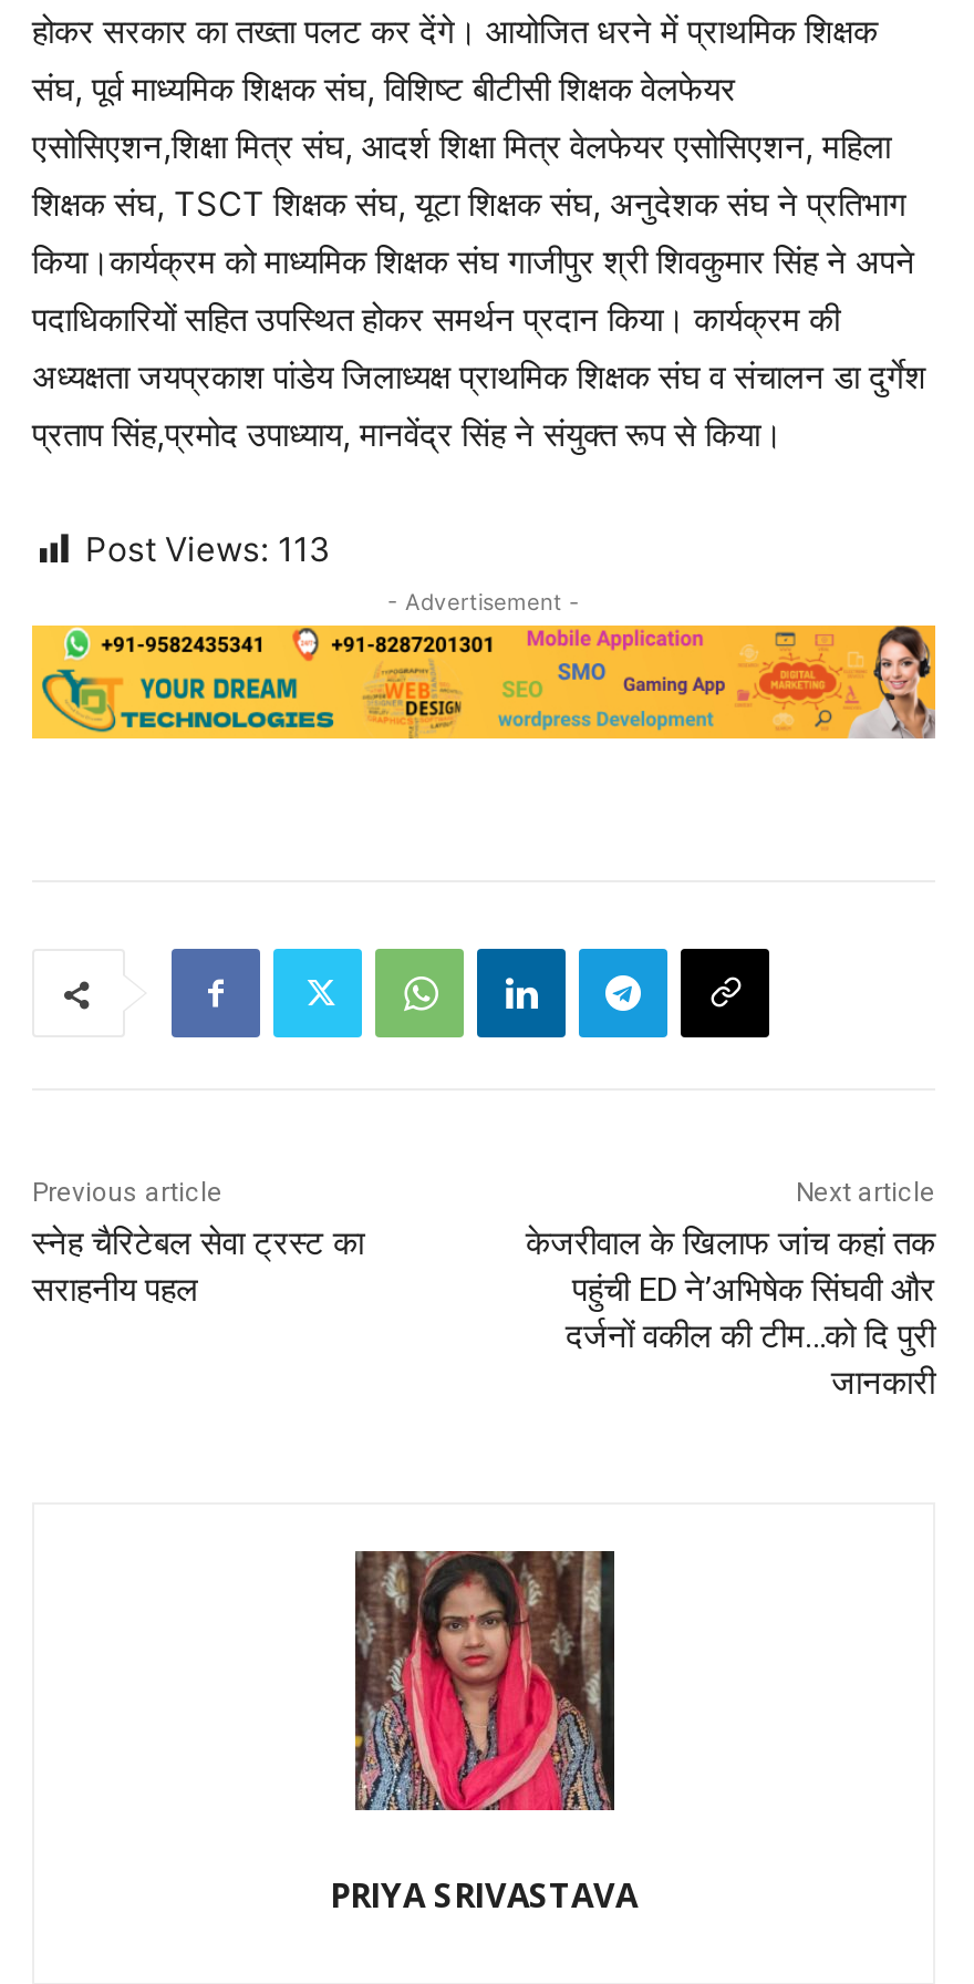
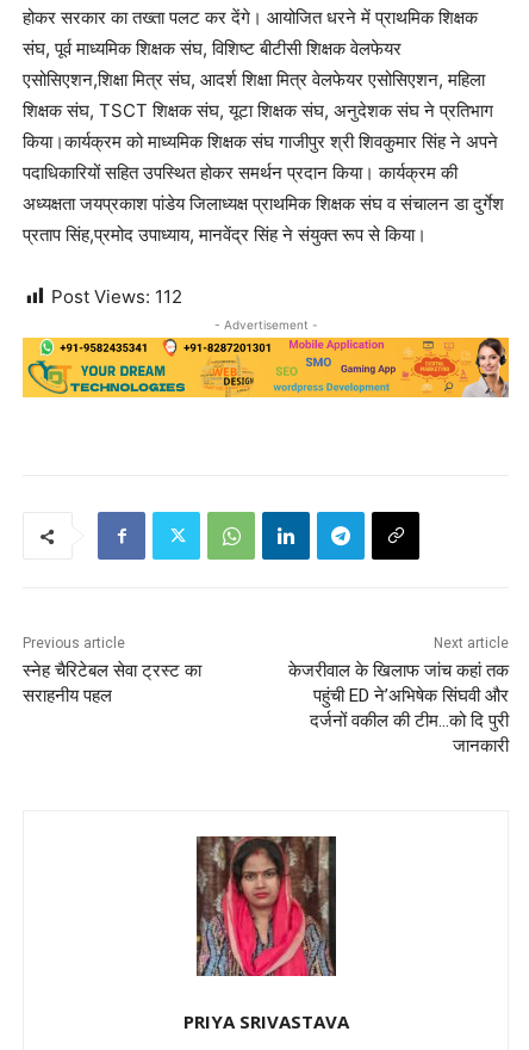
- Post Views: 113
+ Post Views: 112
